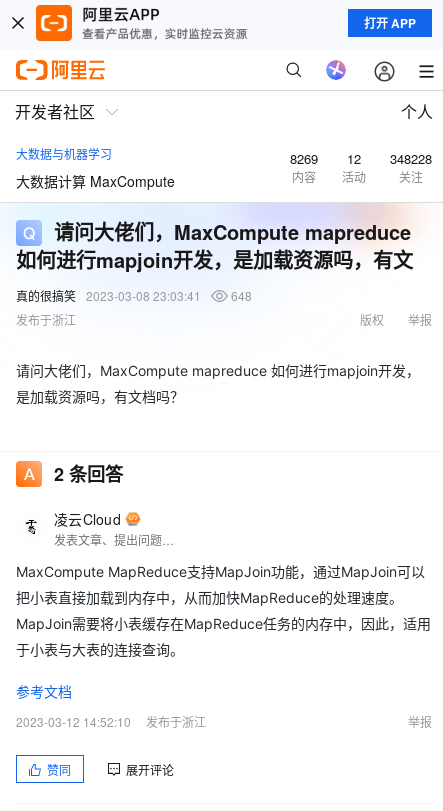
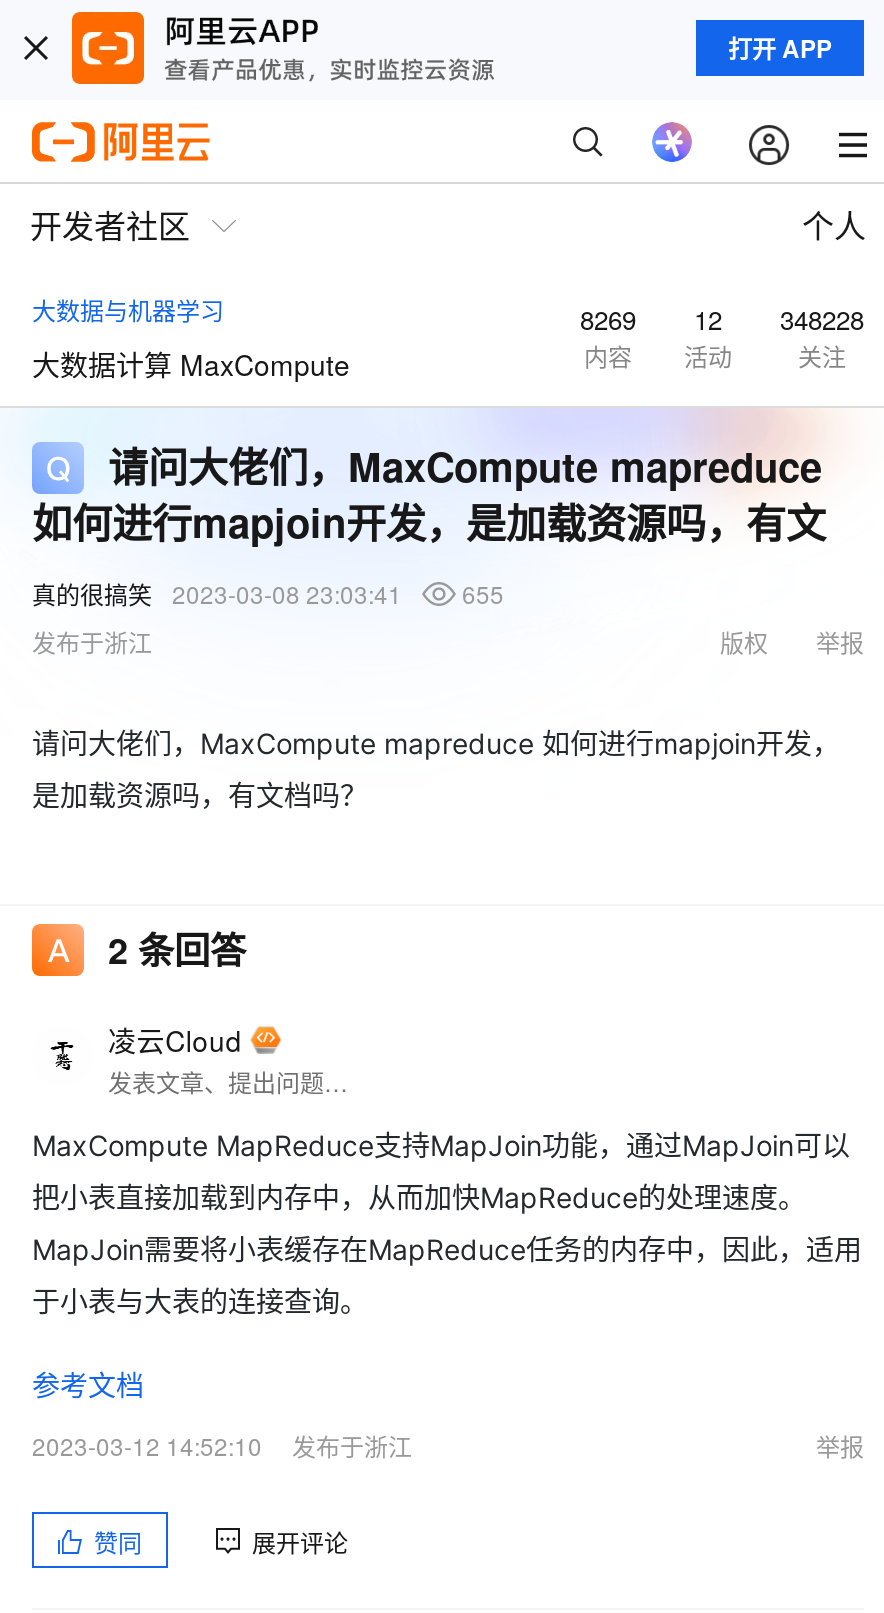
- 真的很搞笑 2023-03-08 23:03:41 648
+ 真的很搞笑 2023-03-08 23:03:41 655
